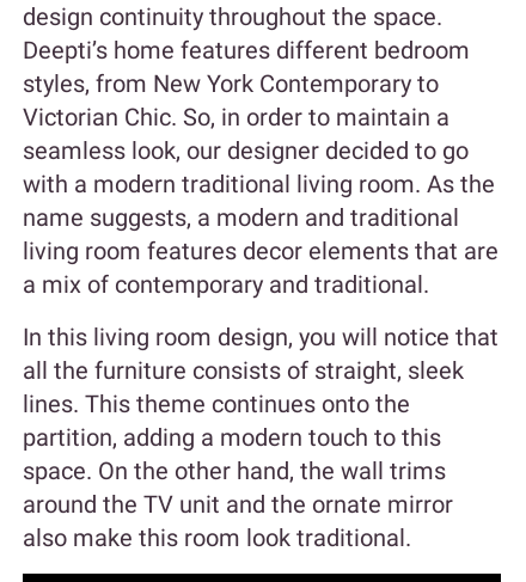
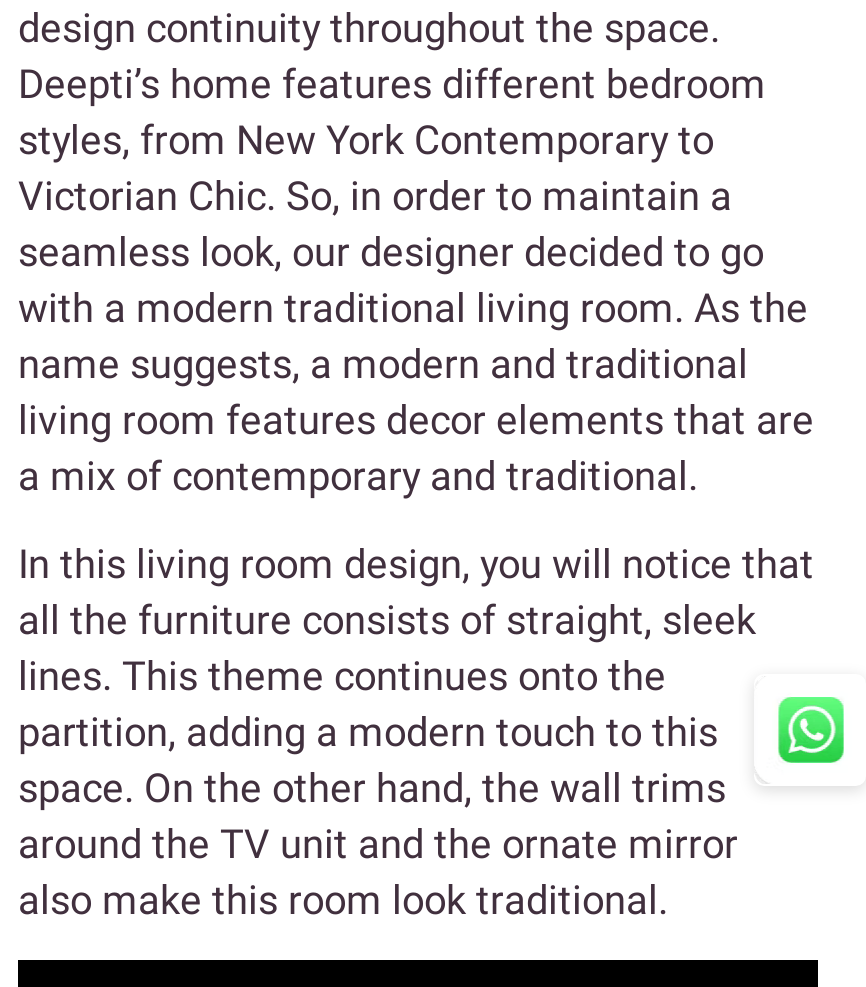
+ [image]
